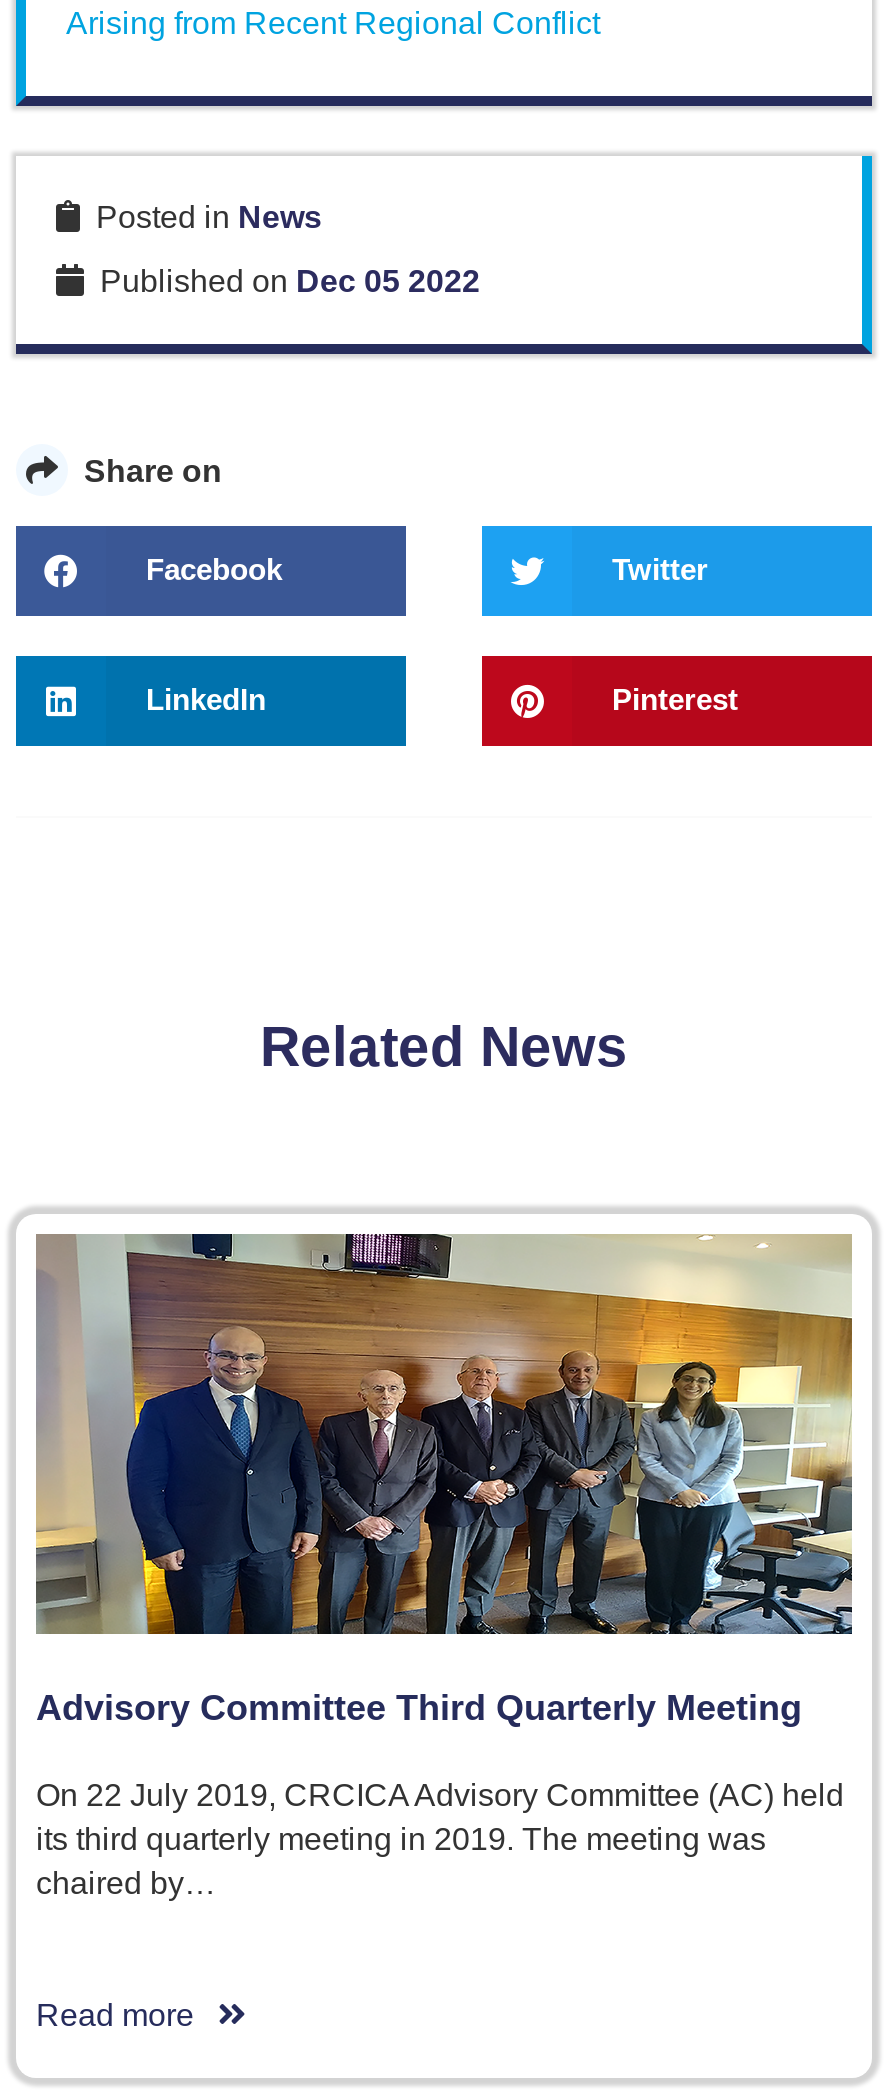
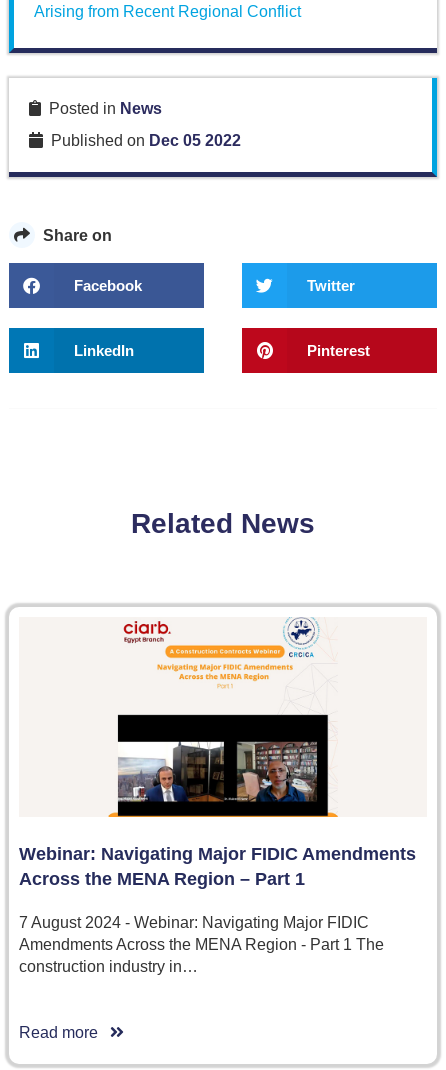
- [image]
- Advisory Committee Third Quarterly Meeting
+ [image]
+ Webinar: Navigating Major FIDIC Amendments
+ Across the MENA Region – Part 1

- On 22 July 2019, CRCICA Advisory Committee (AC) held
- its third quarterly meeting in 2019. The meeting was
- chaired by…
+ 7 August 2024 - Webinar: Navigating Major FIDIC
+ Amendments Across the MENA Region - Part 1 The
+ construction industry in…
